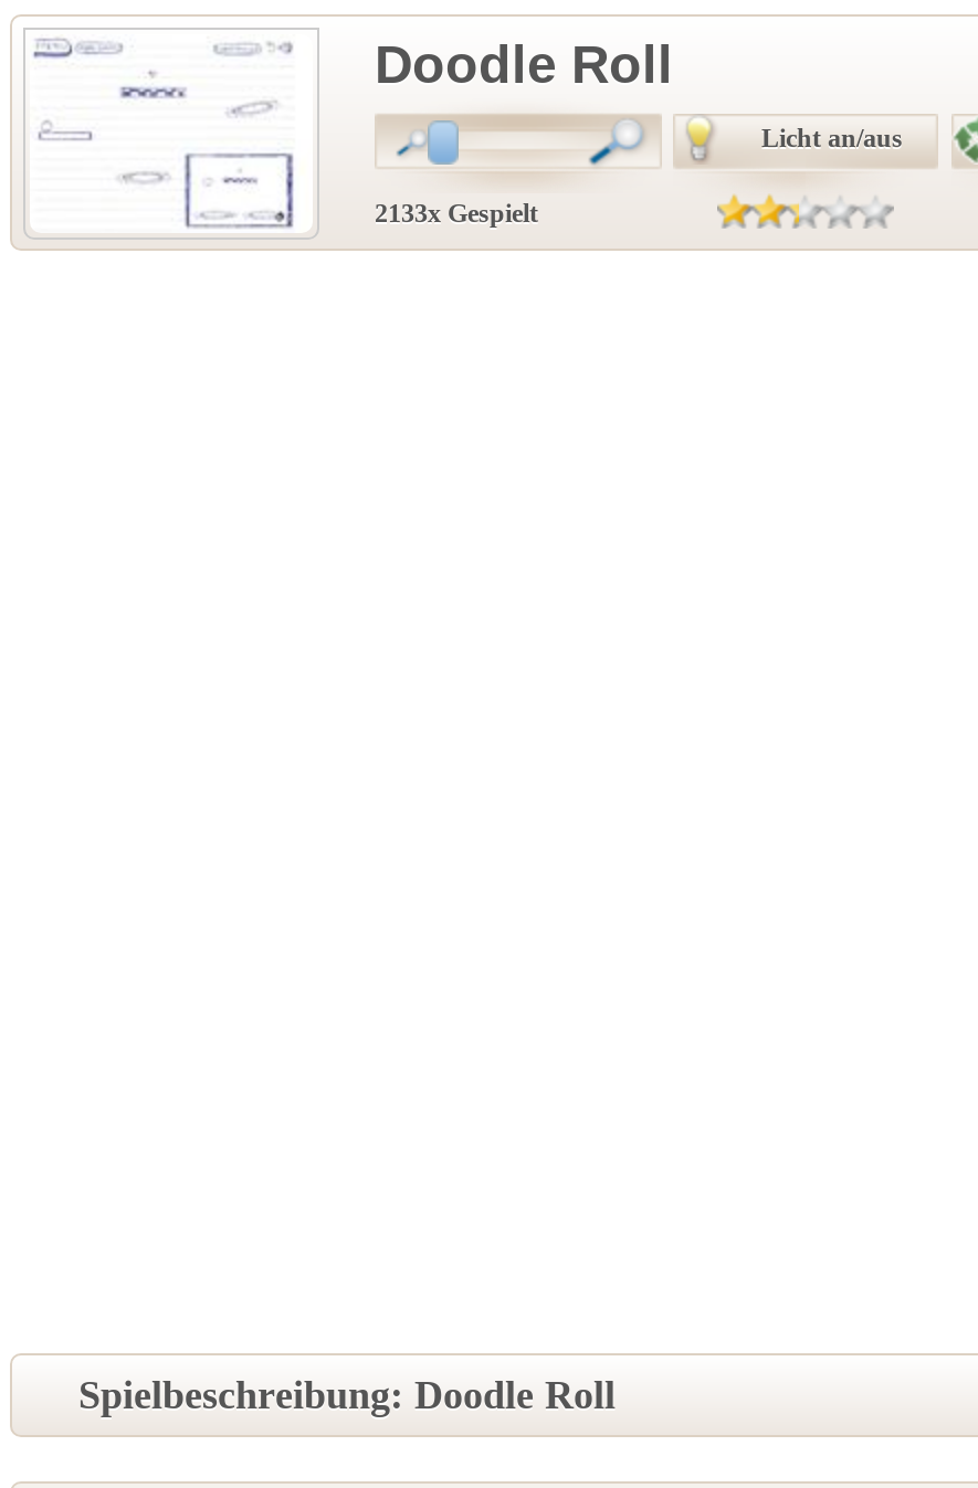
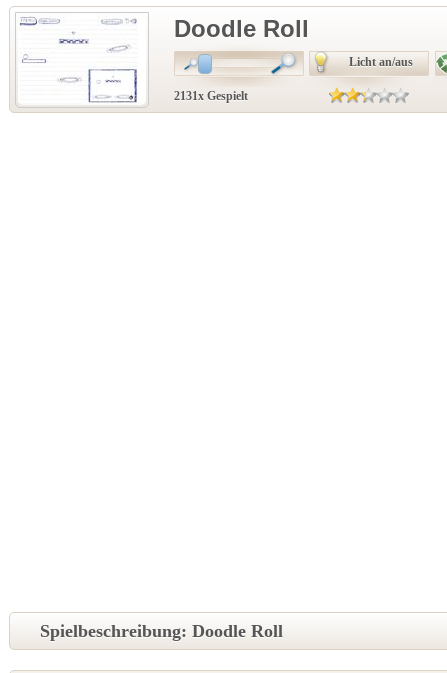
- 2133x Gespielt
+ 2131x Gespielt
